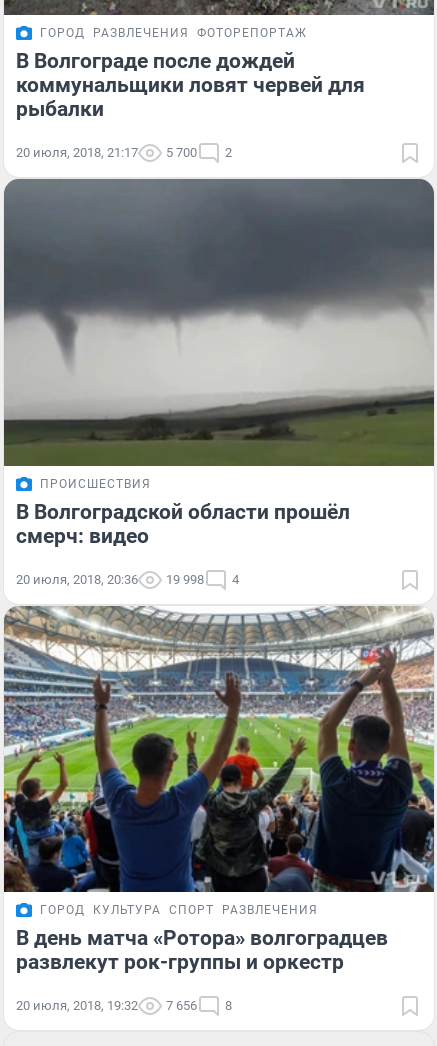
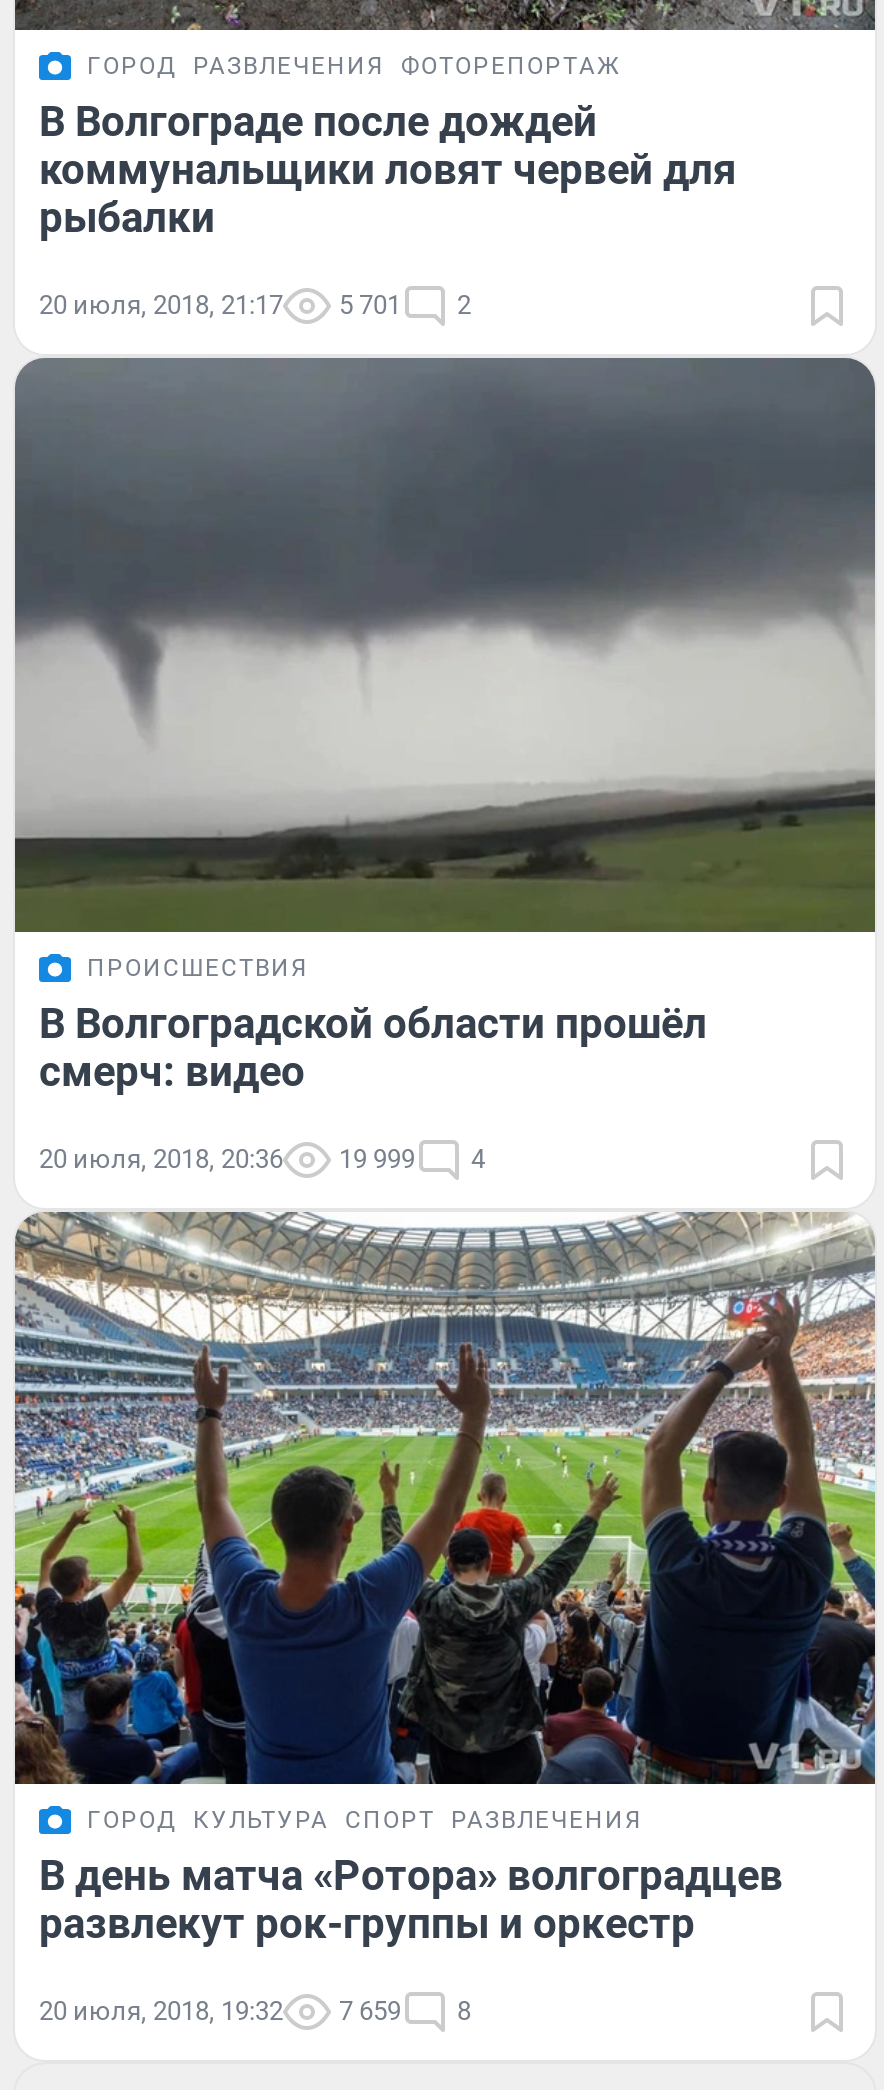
- 20 июля, 2018, 21:17 5 700 2
+ 20 июля, 2018, 21:17 5 701 2

- 20 июля, 2018, 20:36 19 998 4
+ 20 июля, 2018, 20:36 19 999 4

- 20 июля, 2018, 19:32 7 656 8
+ 20 июля, 2018, 19:32 7 659 8
